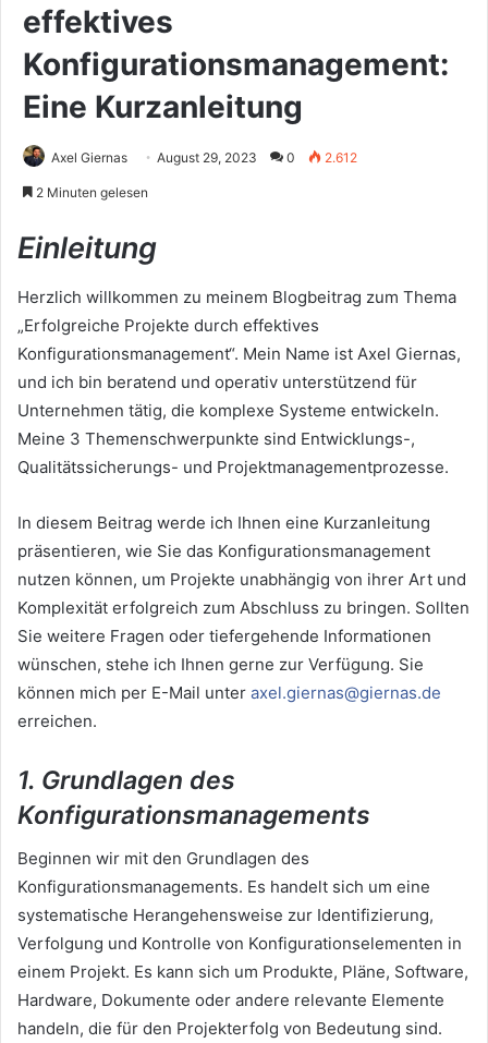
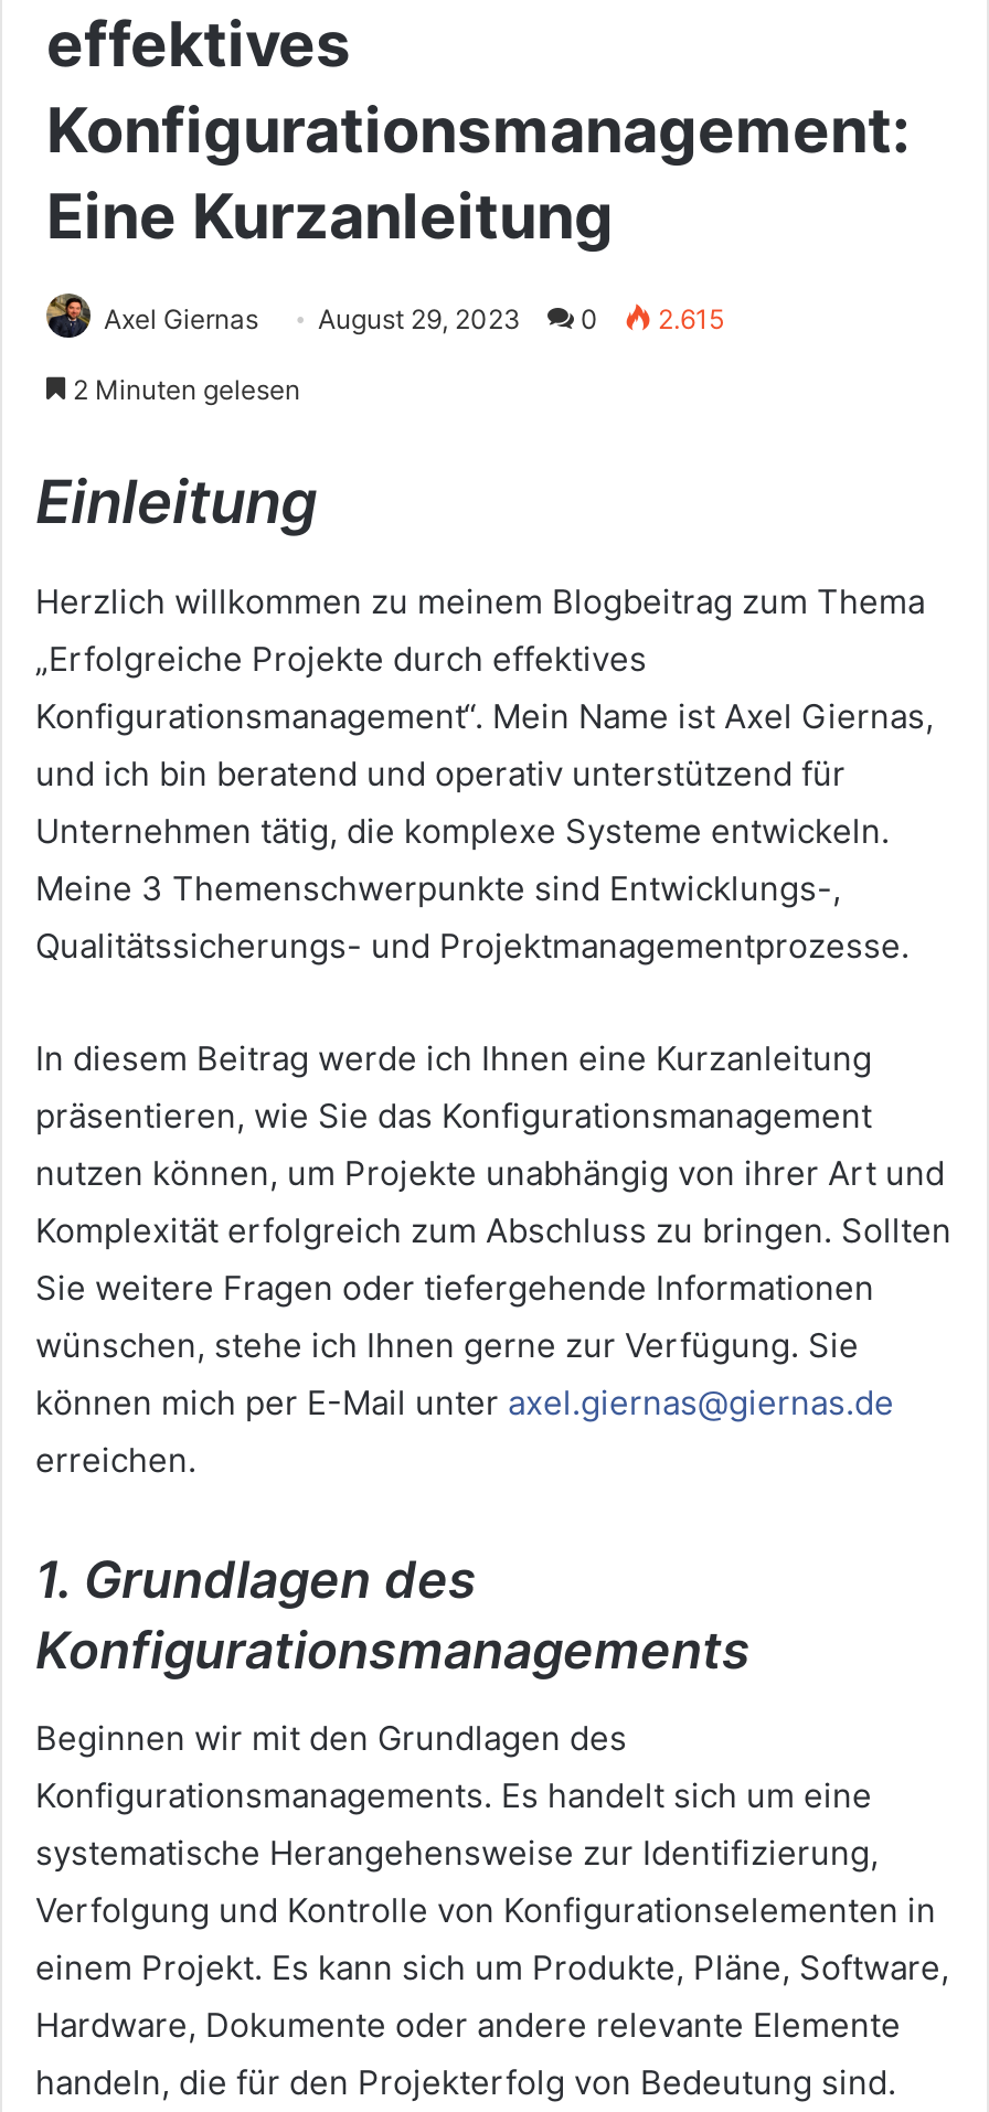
- Axel Giernas August 29, 2023 0 2.612
+ Axel Giernas August 29, 2023 0 2.615
